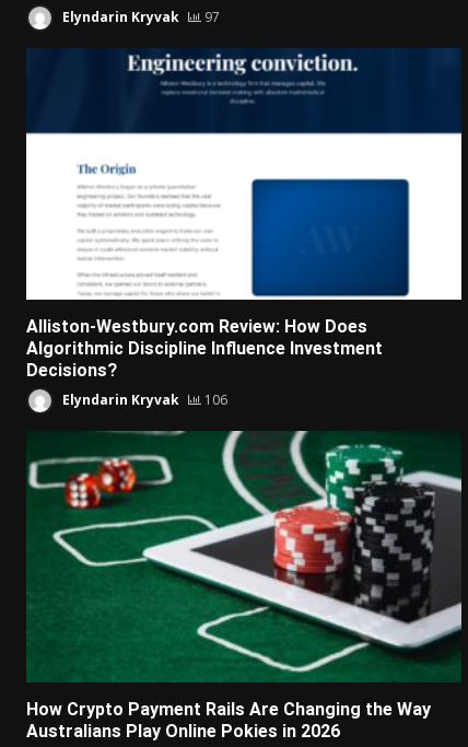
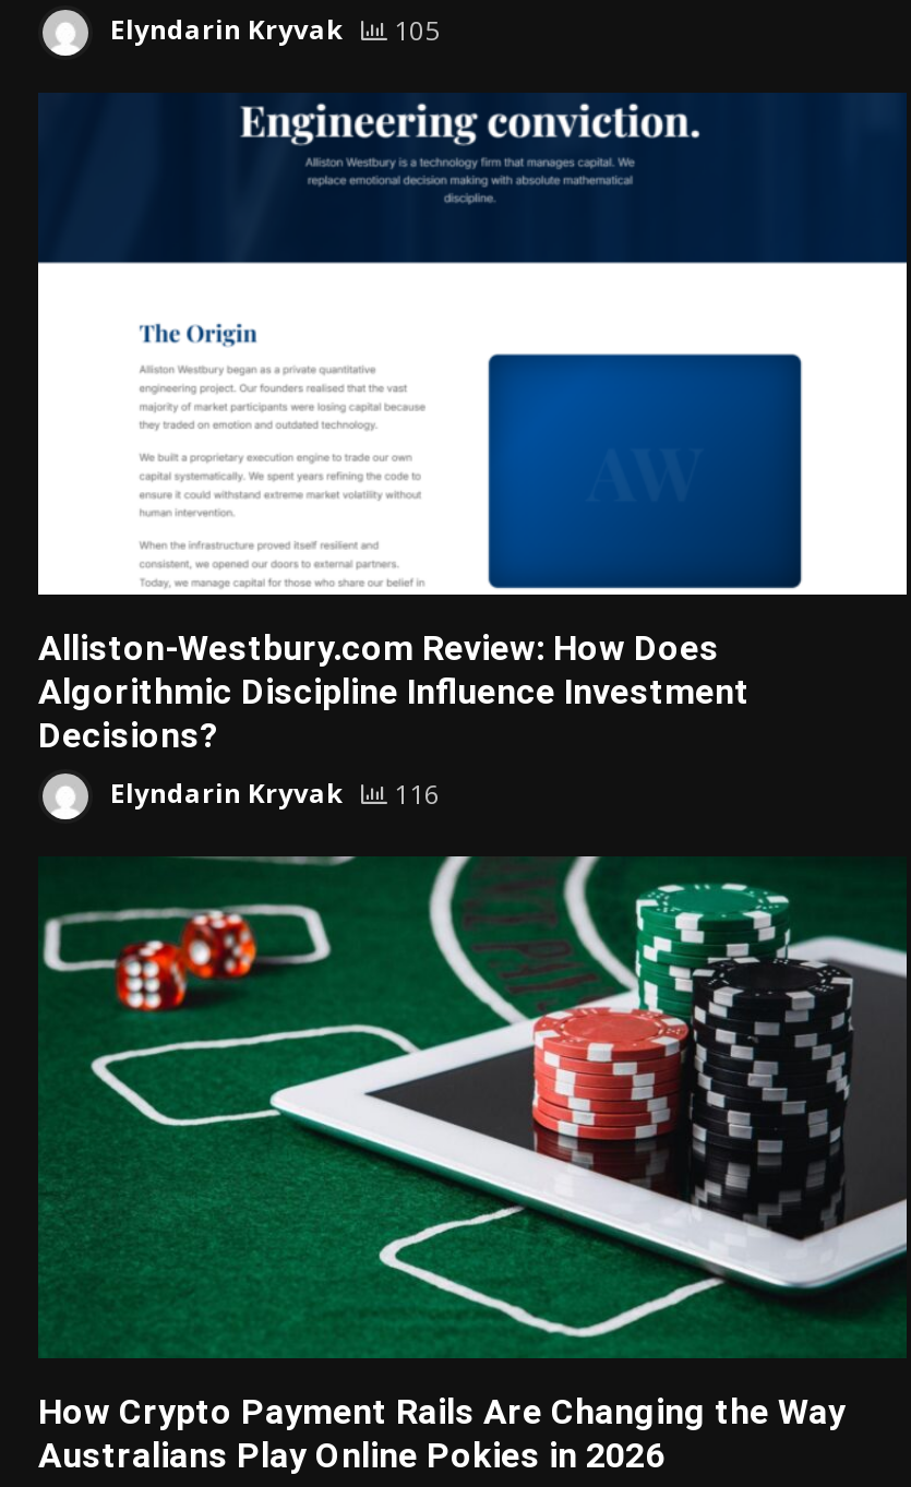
- Elyndarin Kryvak 97
+ Elyndarin Kryvak 105

- Elyndarin Kryvak 106
+ Elyndarin Kryvak 116
